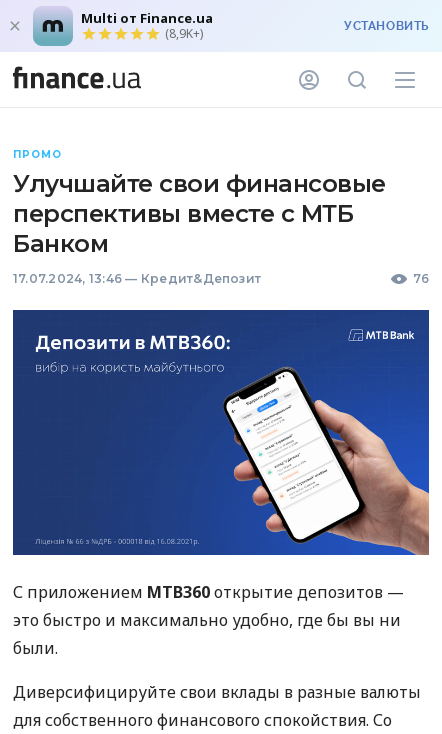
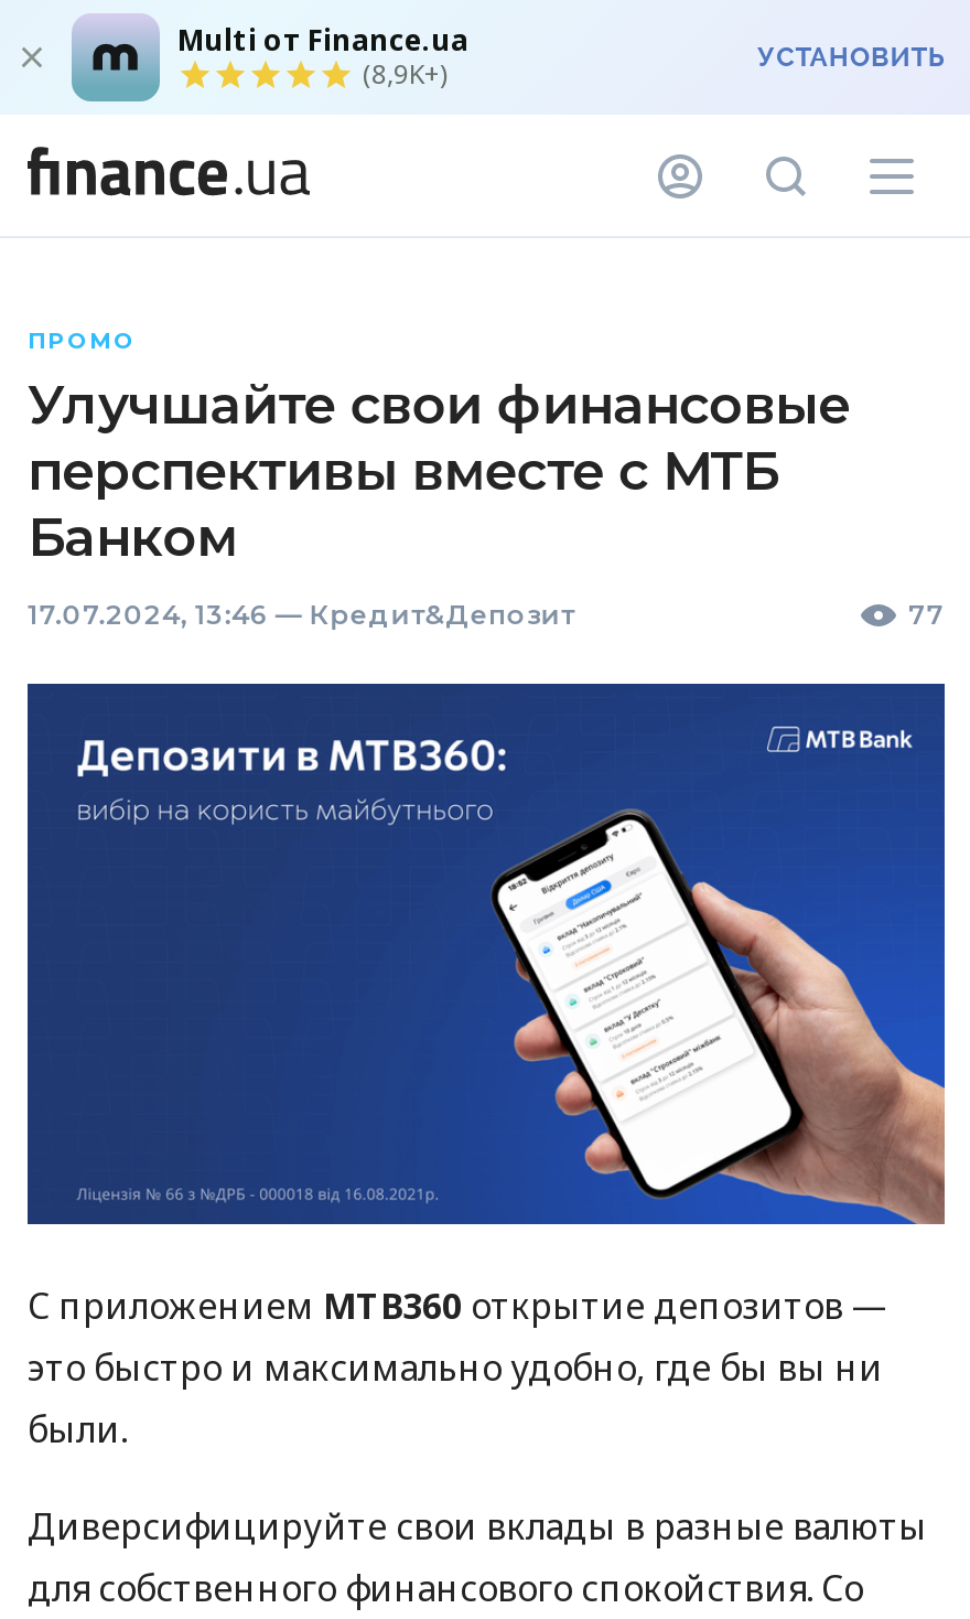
- 76
+ 77
